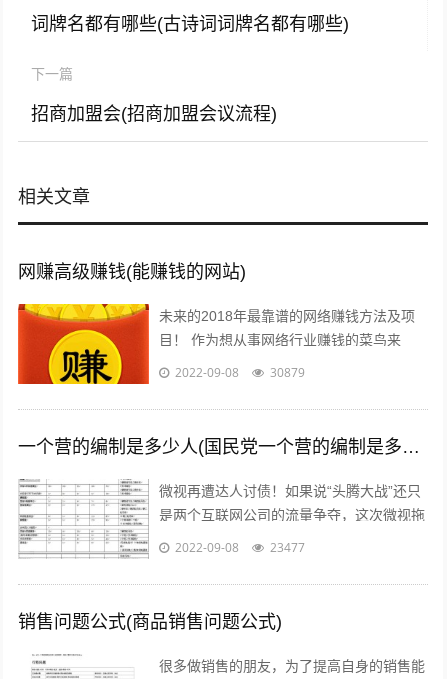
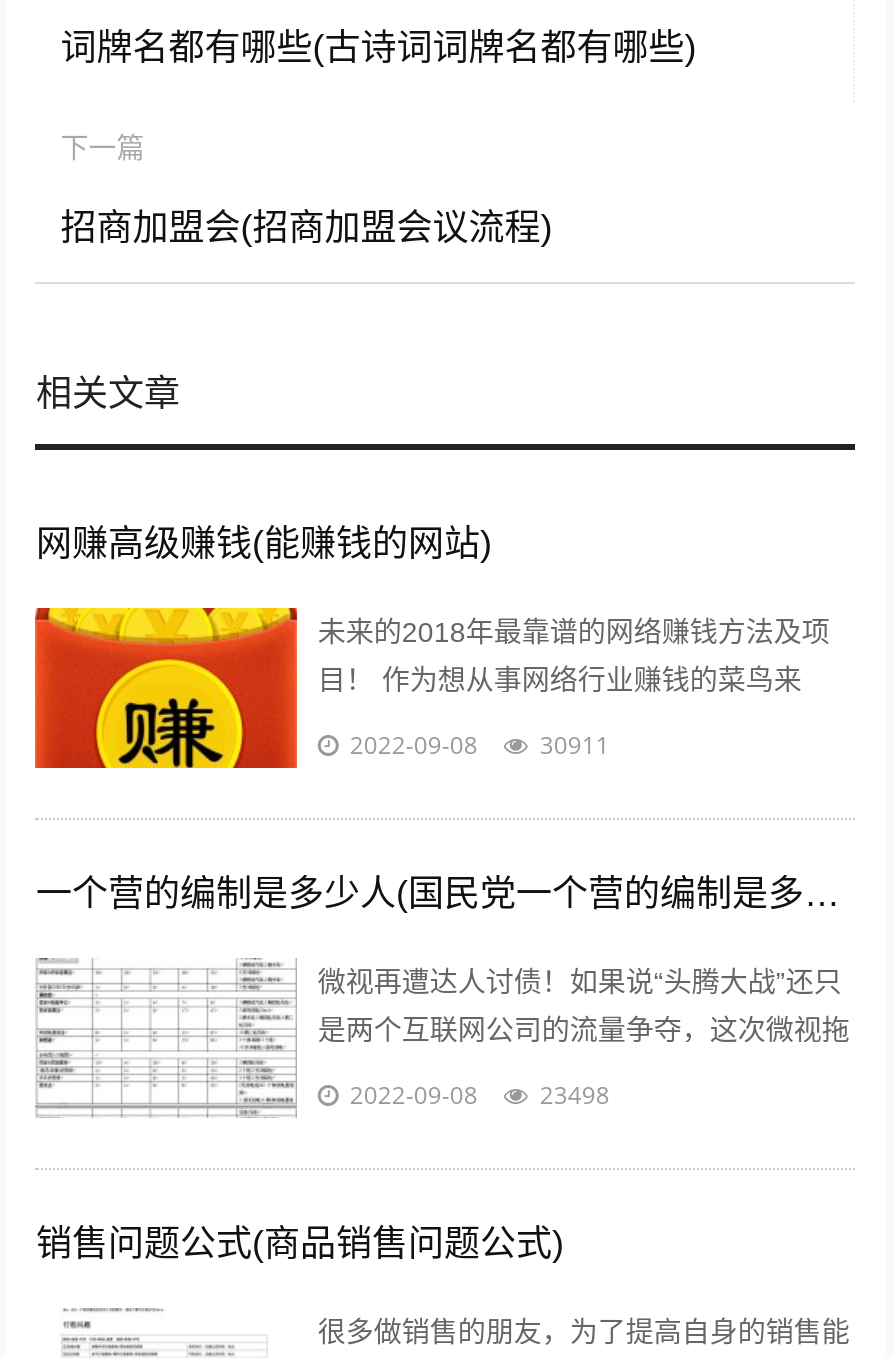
- 30879
+ 30911

- 23477
+ 23498
